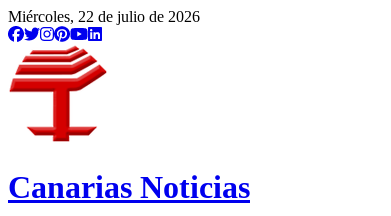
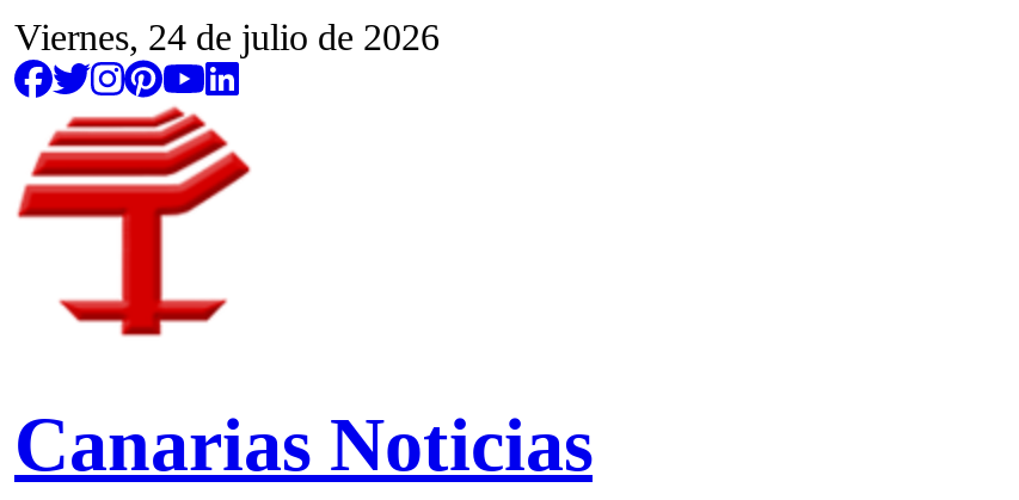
- Miércoles, 22 de julio de 2026
+ Viernes, 24 de julio de 2026
